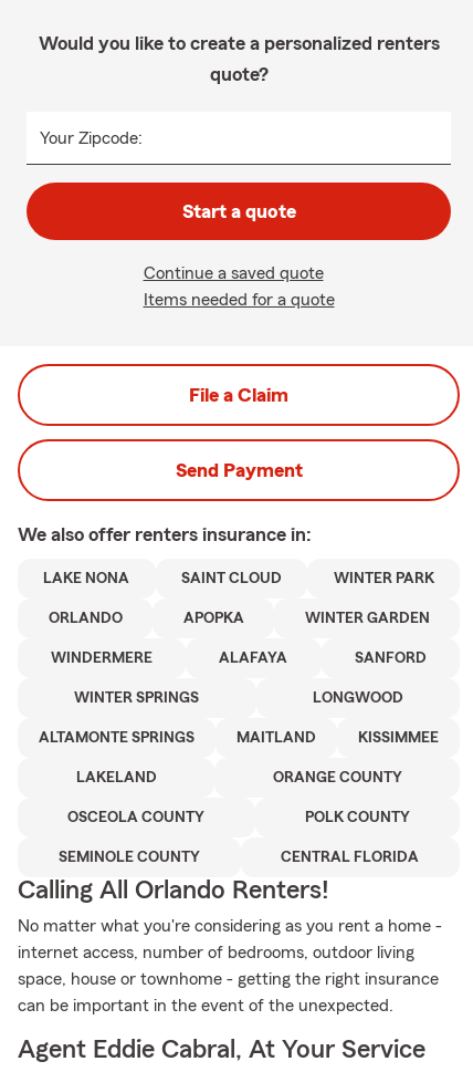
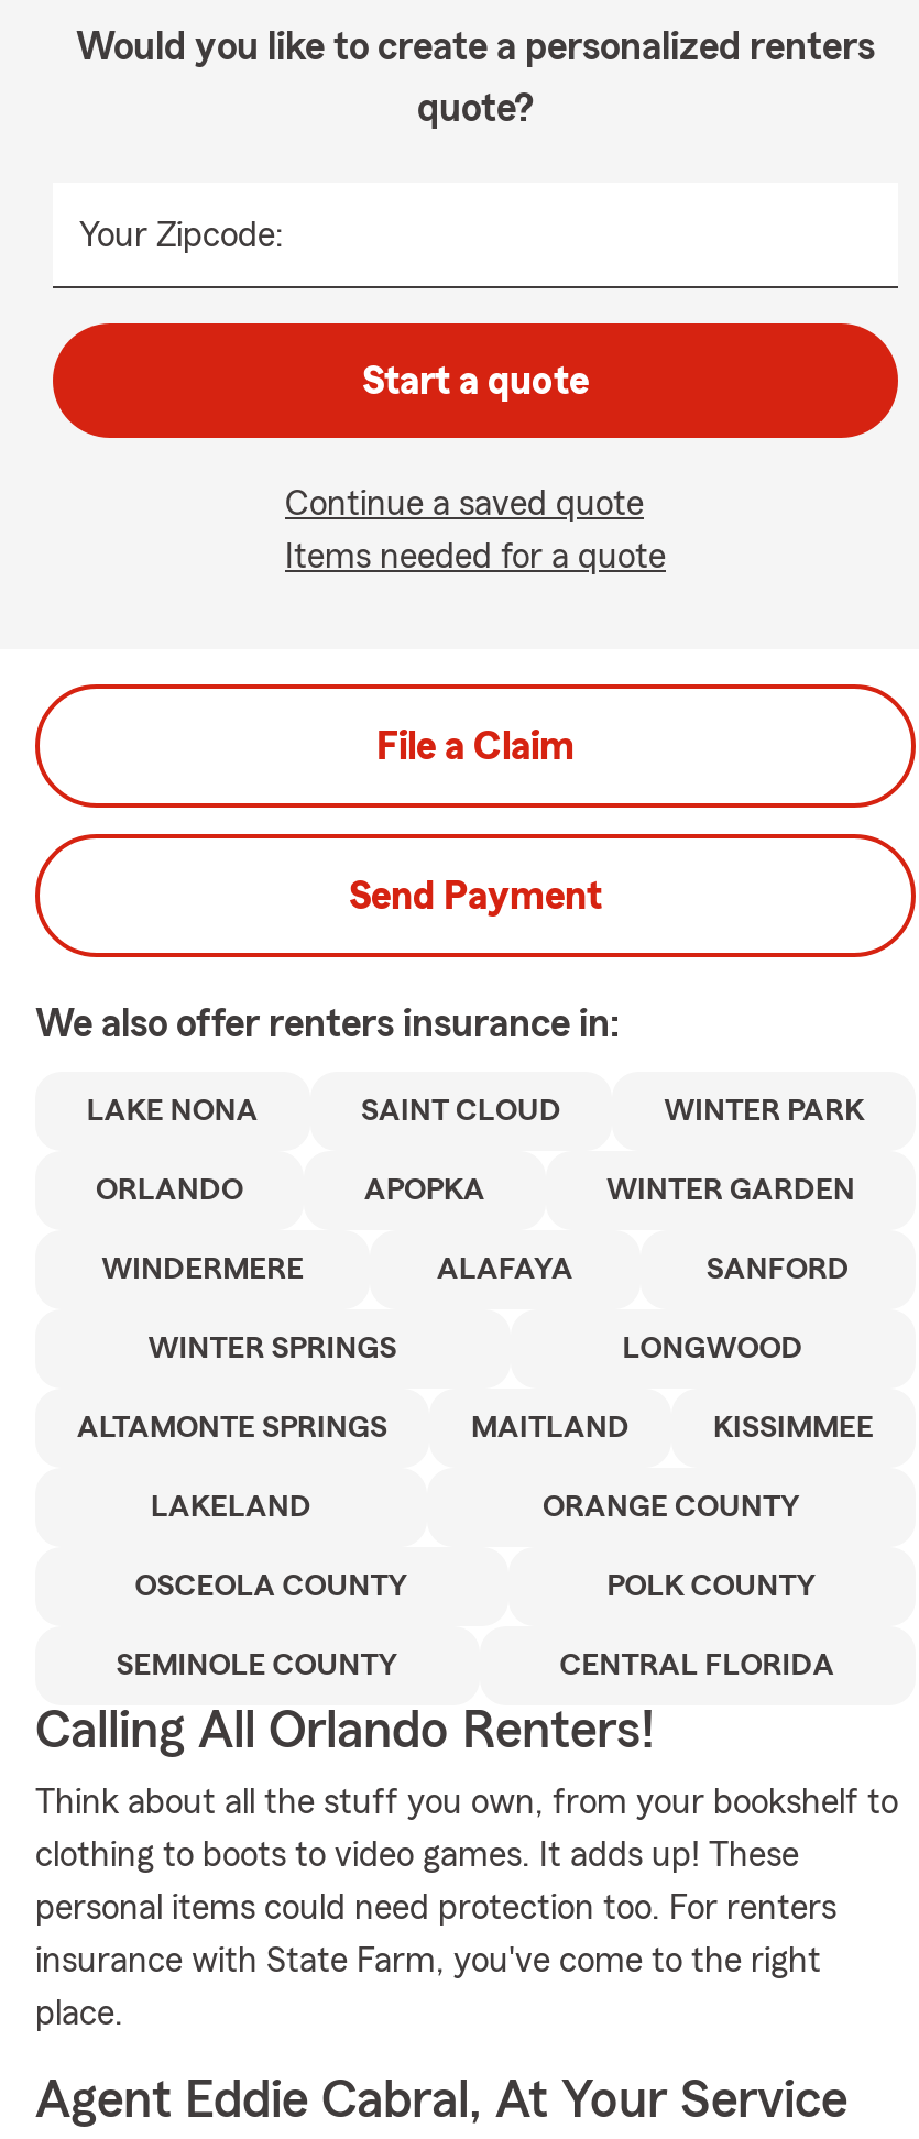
- No matter what you're considering as you rent a home -
- internet access, number of bedrooms, outdoor living
- space, house or townhome - getting the right insurance
- can be important in the event of the unexpected.
+ Think about all the stuff you own, from your bookshelf to
+ clothing to boots to video games. It adds up! These
+ personal items could need protection too. For renters
+ insurance with State Farm, you've come to the right
+ place.
